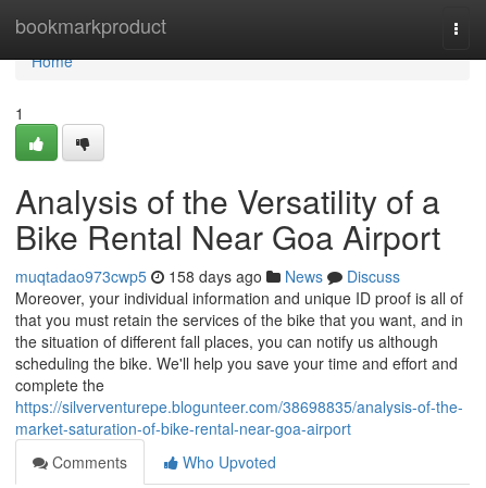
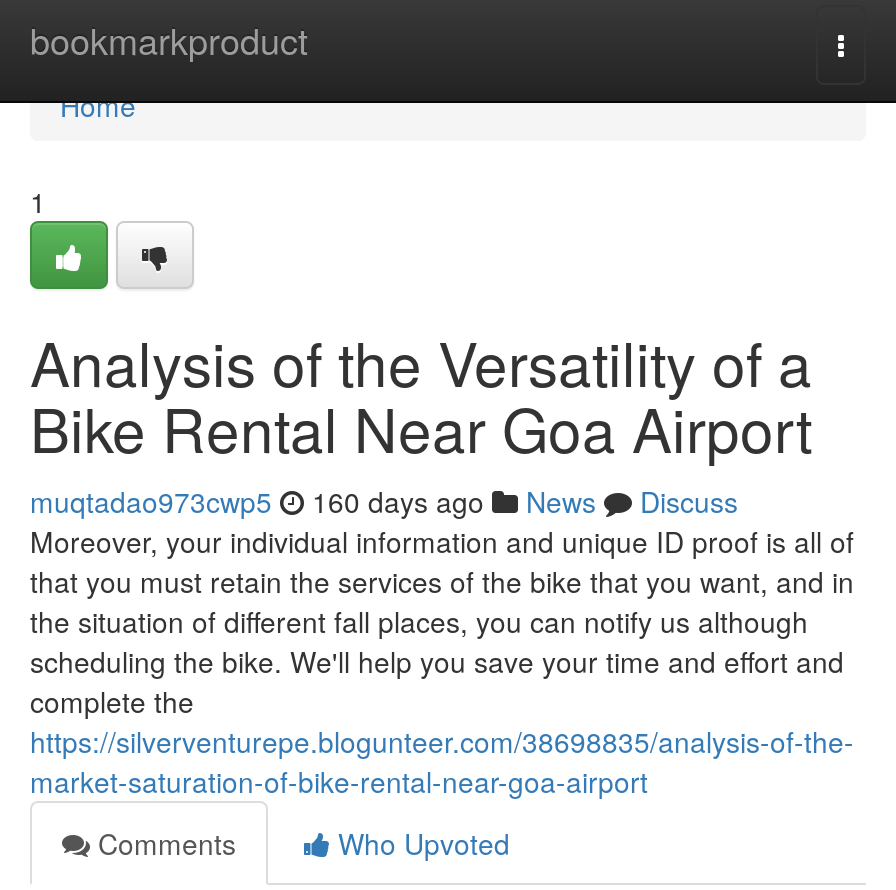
- muqtadao973cwp5 158 days ago News Discuss
+ muqtadao973cwp5 160 days ago News Discuss
